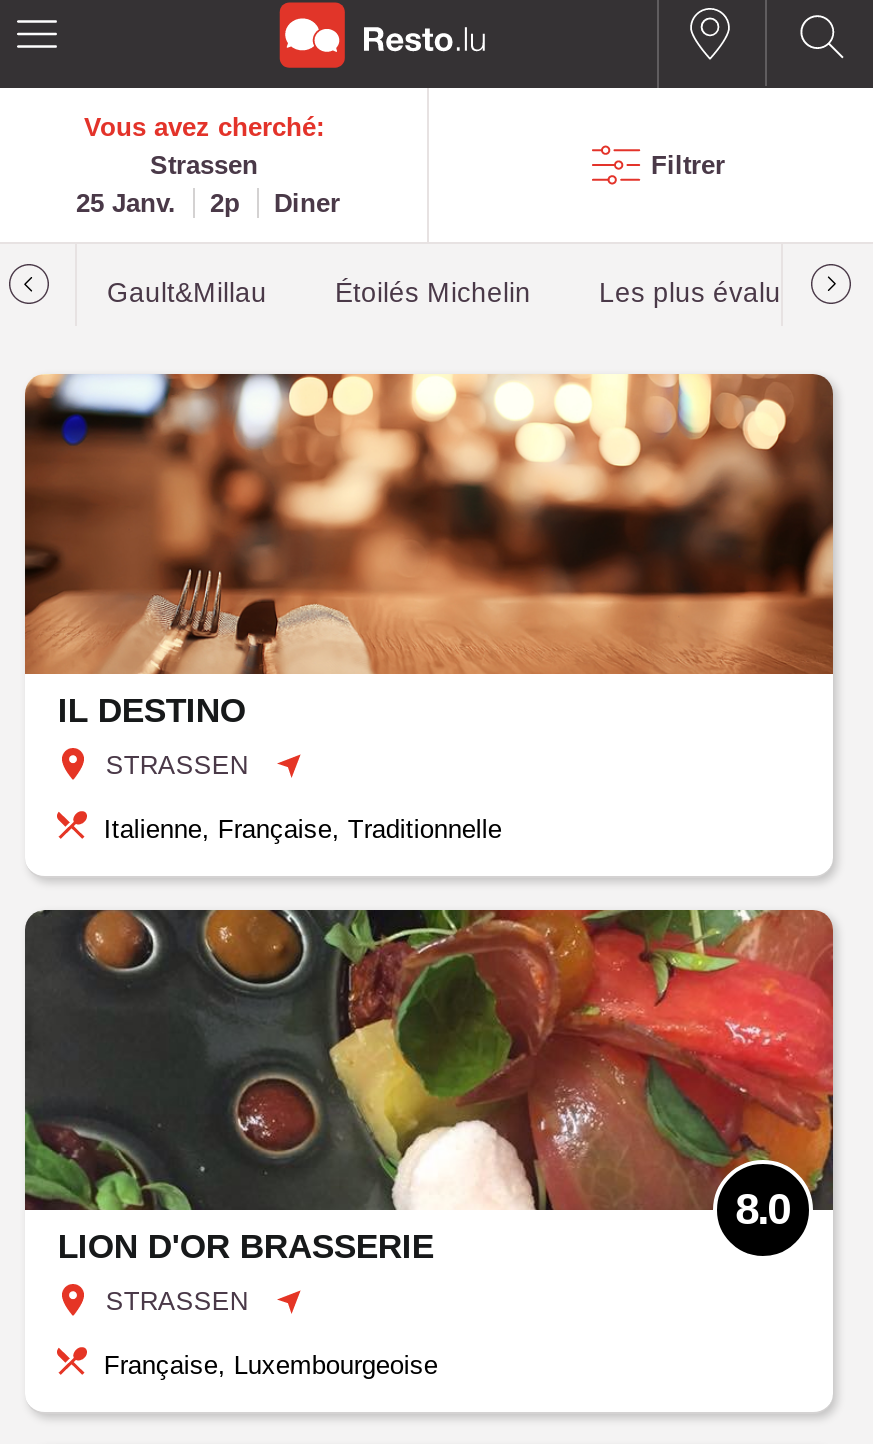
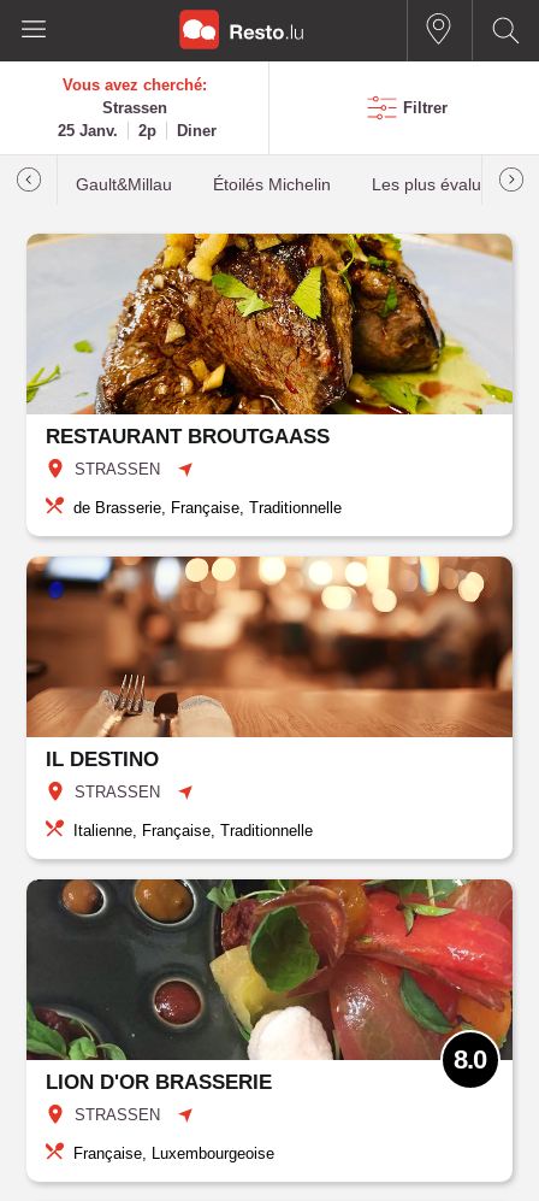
+ [image]
+ RESTAURANT BROUTGAASS
+ STRASSEN
+ de Brasserie, Française, Traditionnelle
